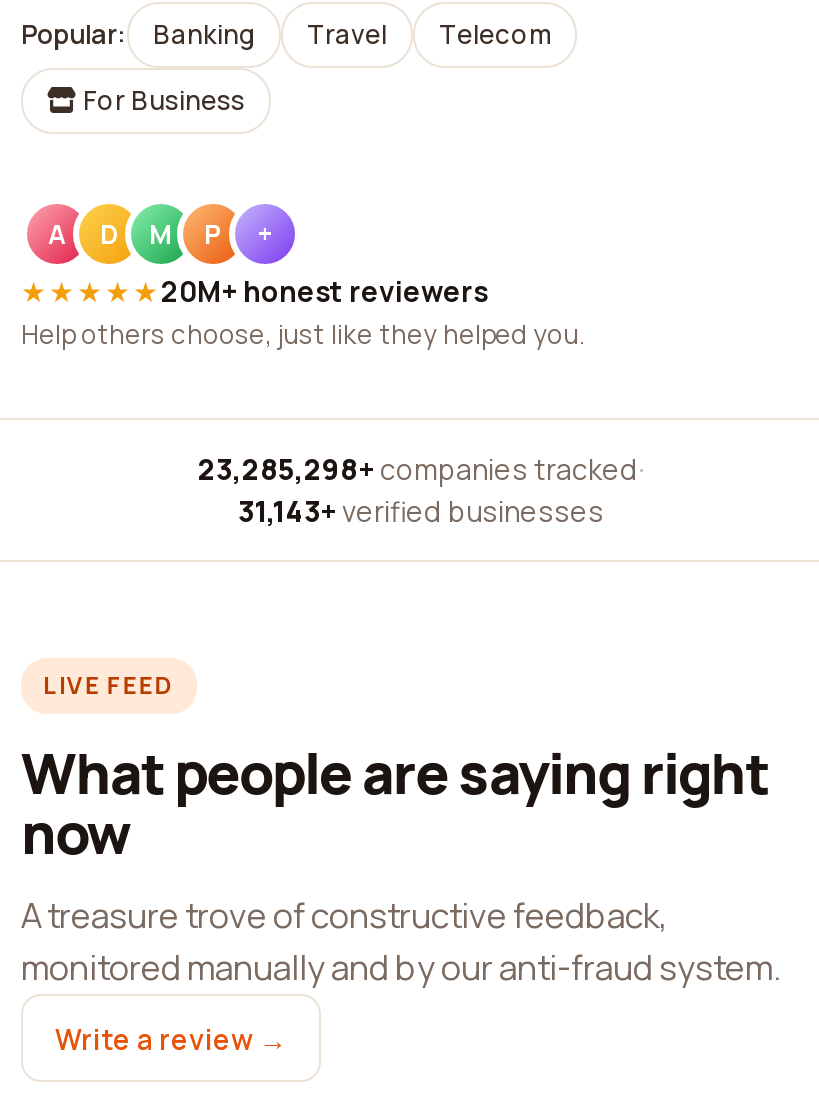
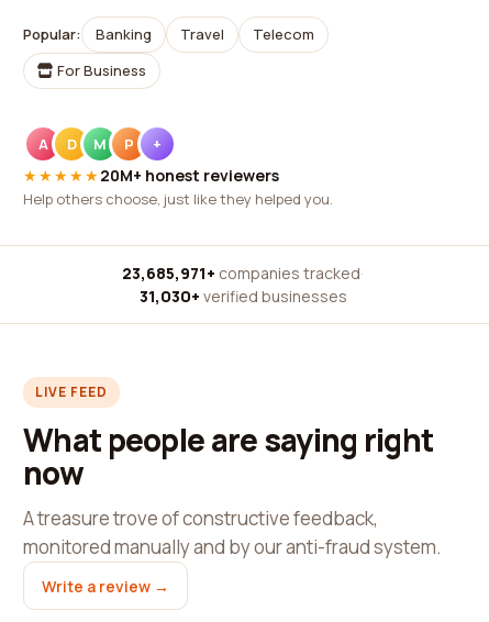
- 23,285,298+ companies tracked ·
+ 23,685,971+ companies tracked ·

- 31,143+ verified businesses
+ 31,030+ verified businesses
